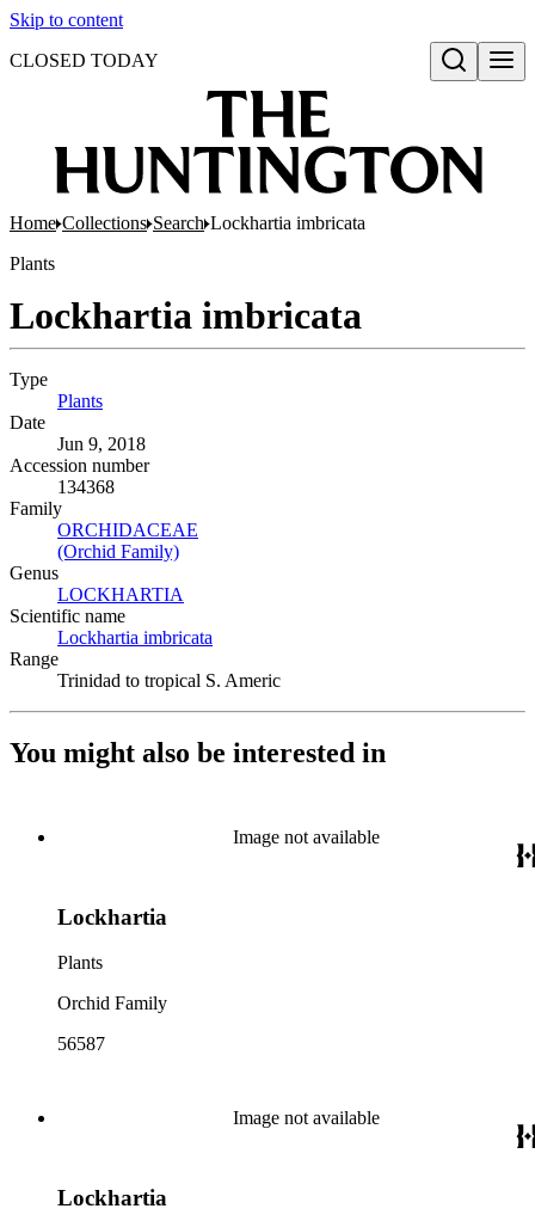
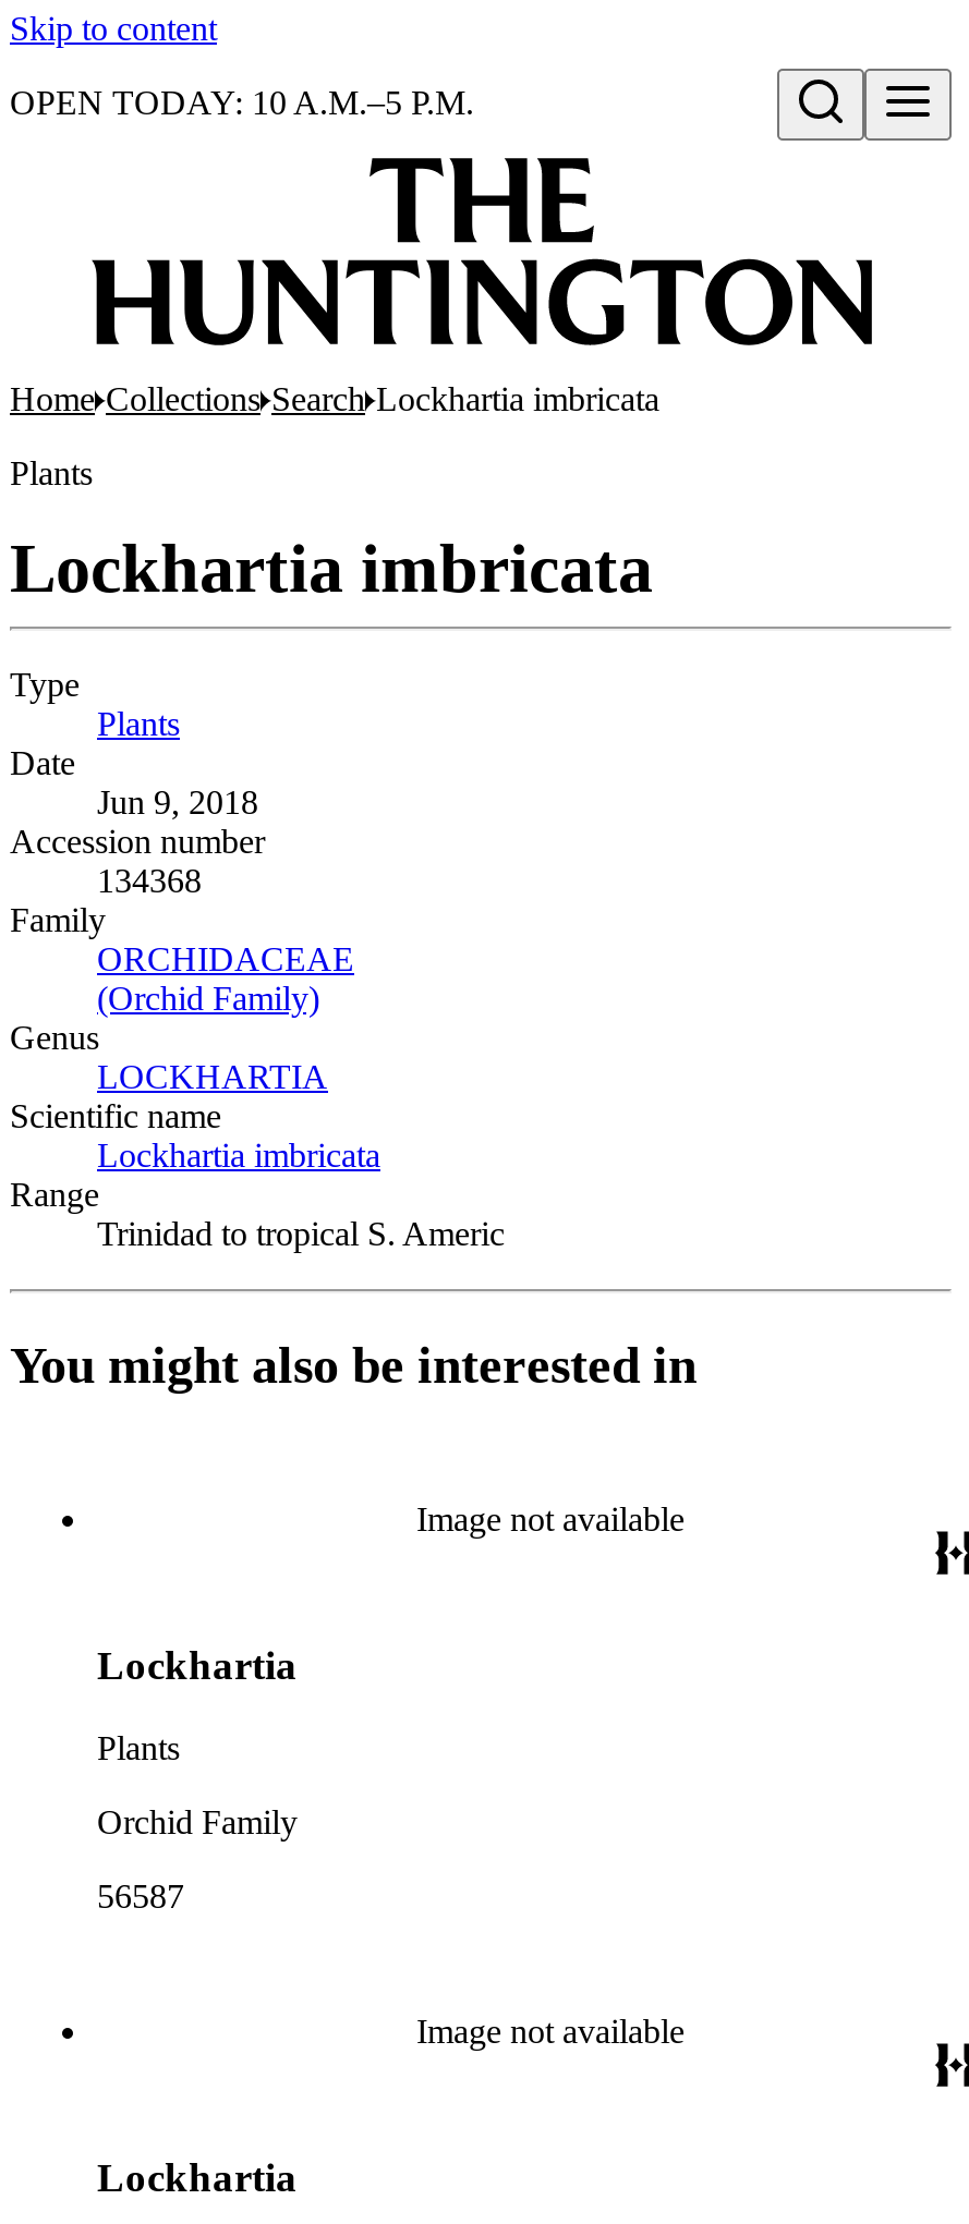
- CLOSED TODAY
+ OPEN TODAY: 10 A.M.–5 P.M.
